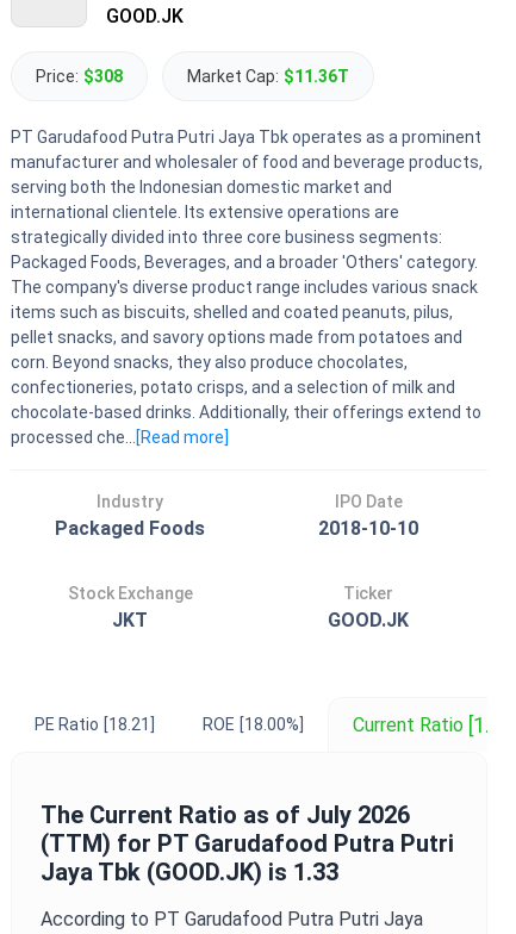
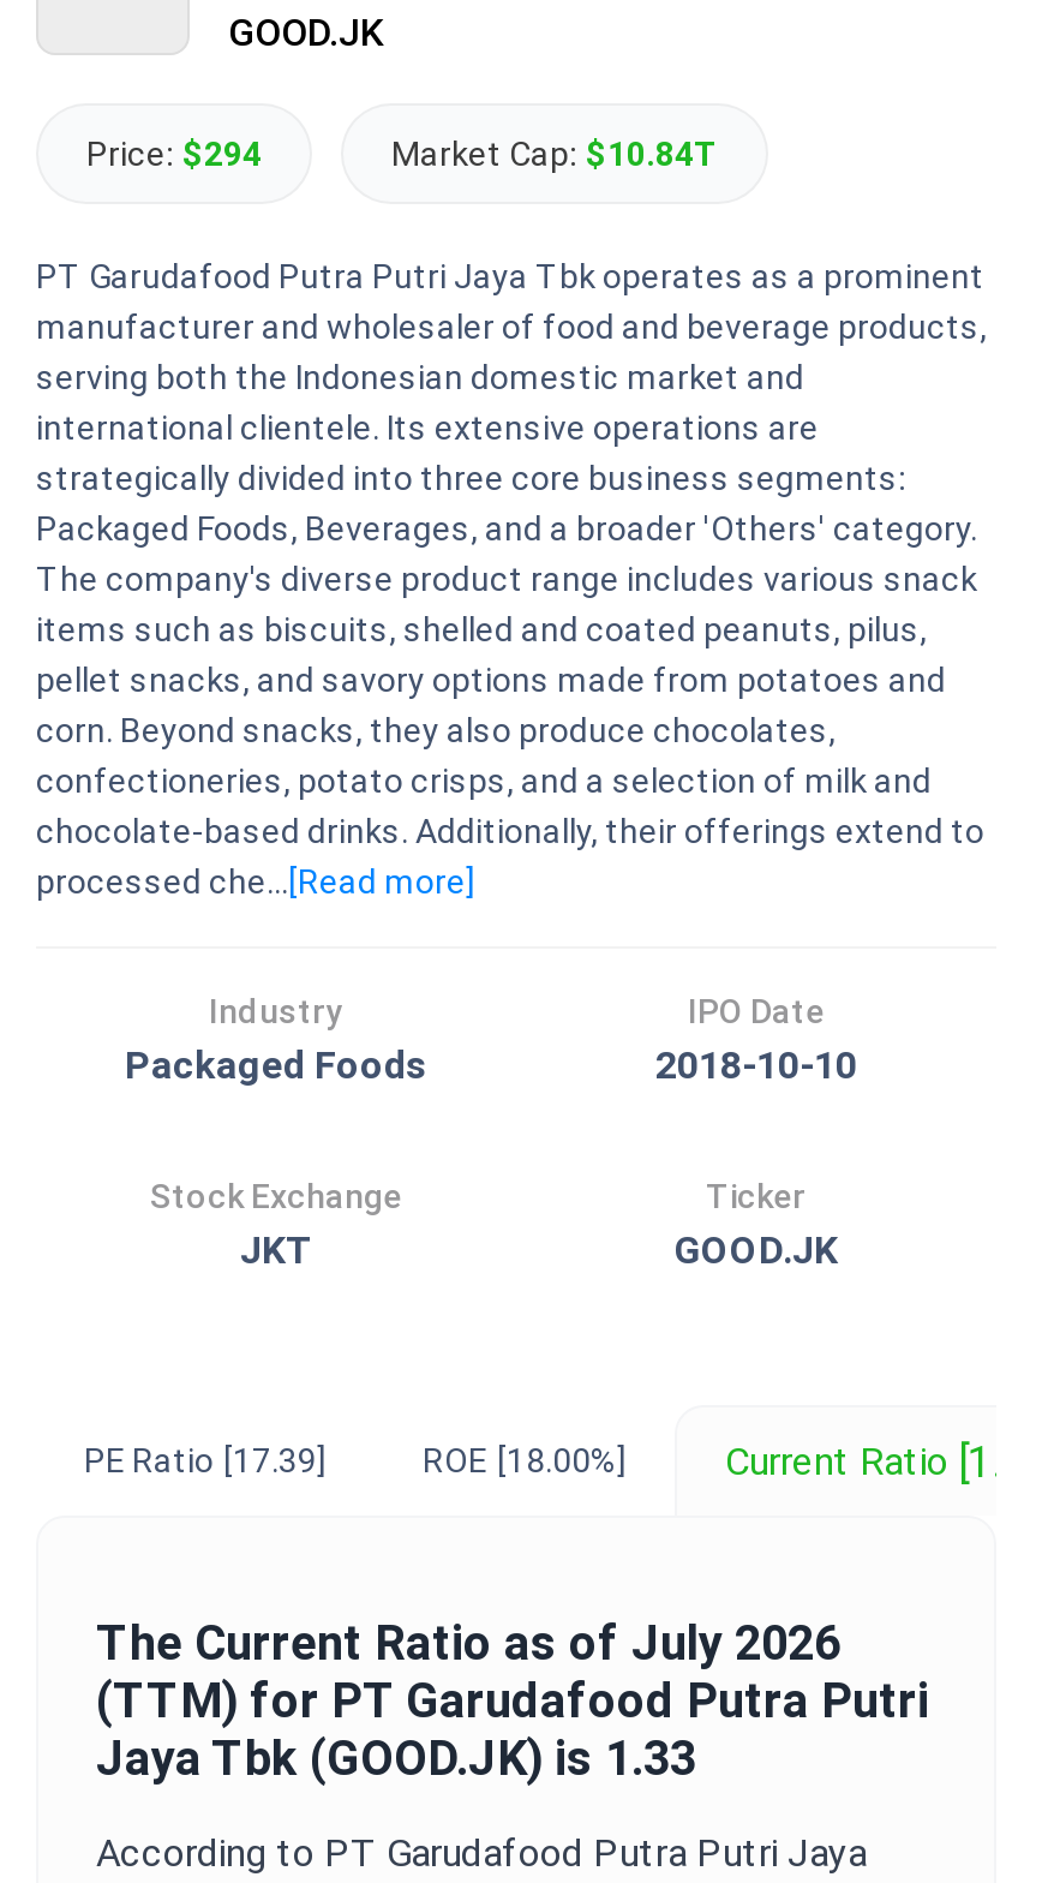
- Price: $308
+ Price: $294

- Market Cap: $11.36T
+ Market Cap: $10.84T

- PE Ratio [18.21]
+ PE Ratio [17.39]
